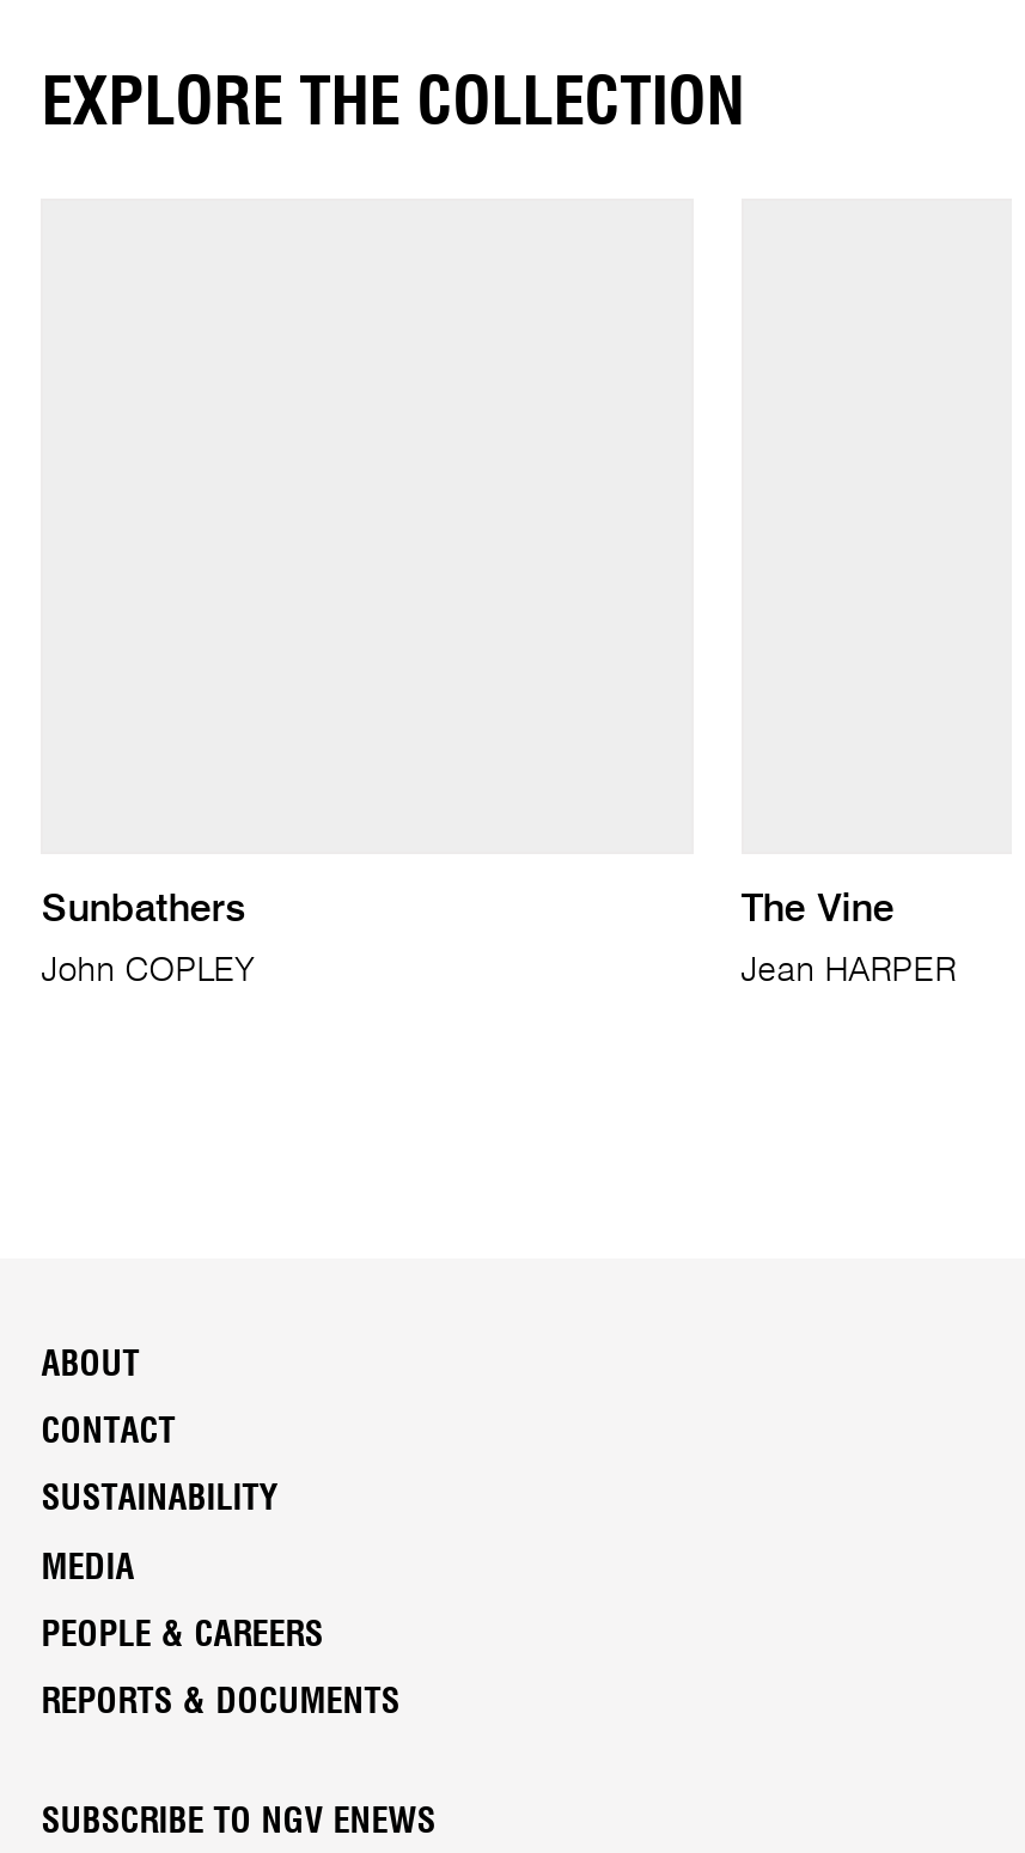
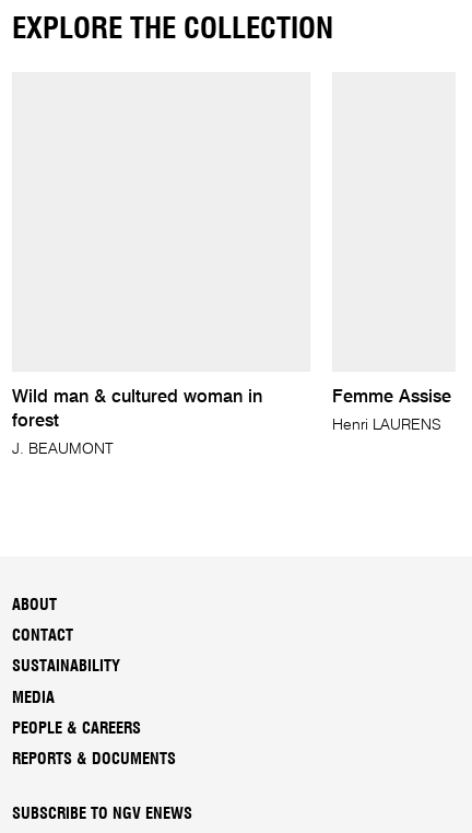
- Sunbathers
+ Wild man & cultured woman in
+ forest

- The Vine
+ Femme Assise I

- John COPLEY
+ J. BEAUMONT

- Jean HARPER
+ Henri LAURENS
